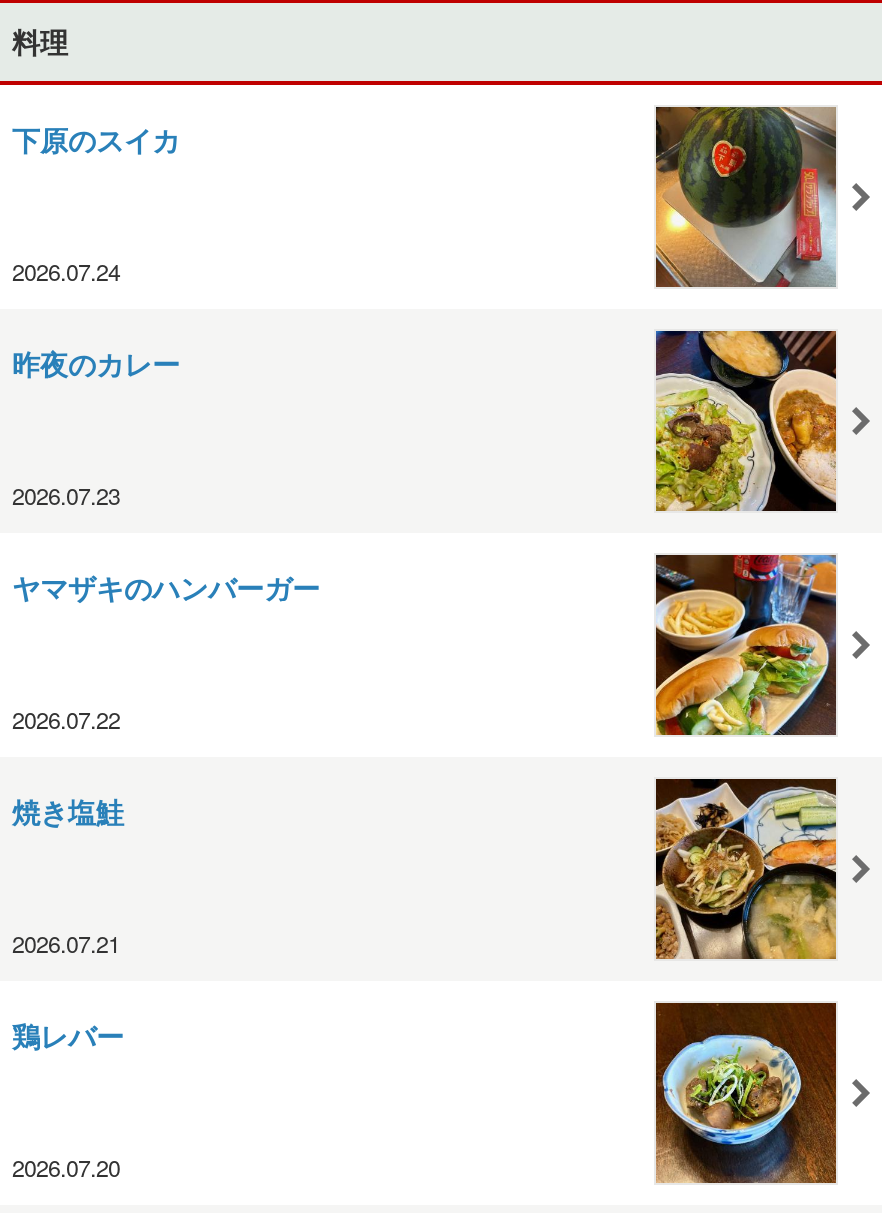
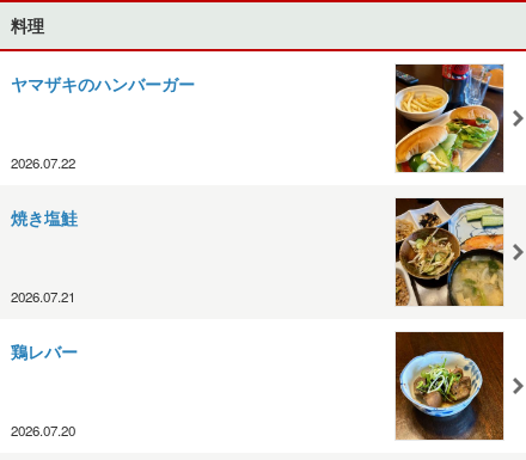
- 下原のスイカ
- 2026.07.24
- 昨夜のカレー
- 2026.07.23

- [image]

- [image]
